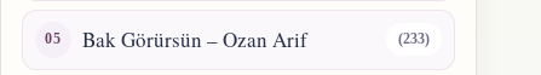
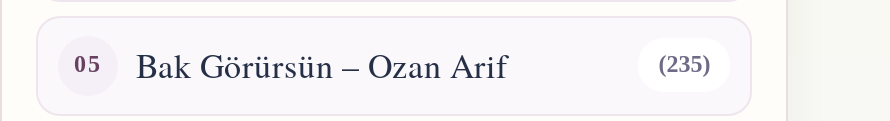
- (233)
+ (235)
